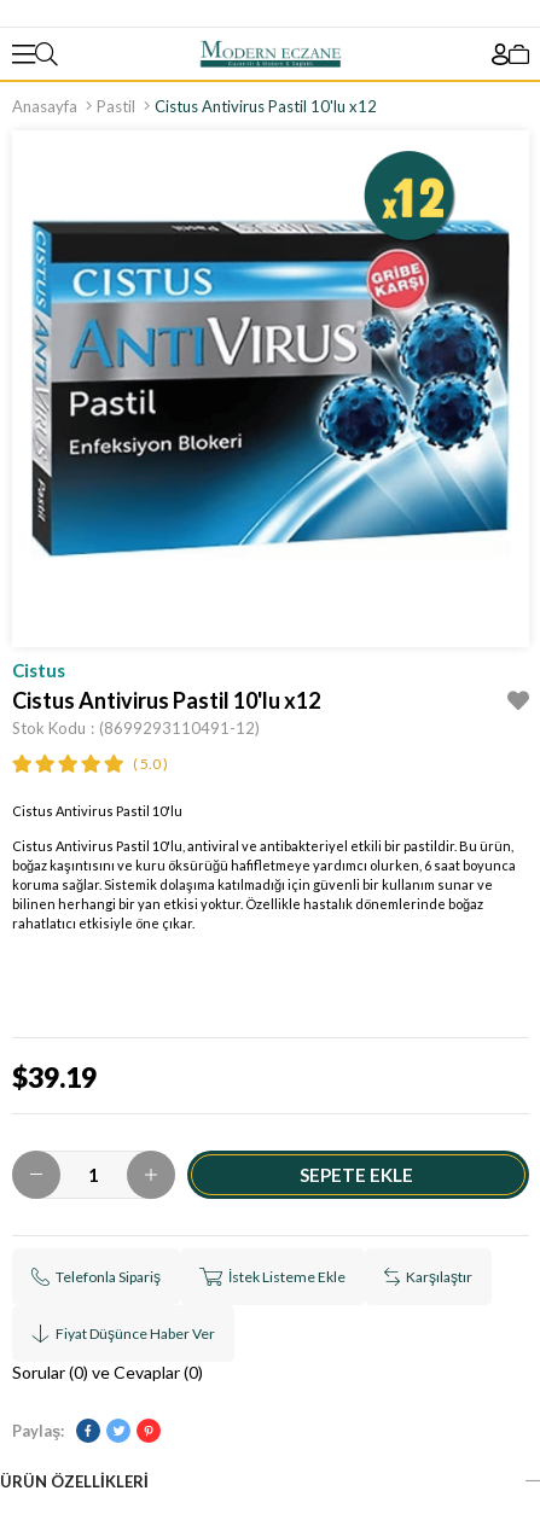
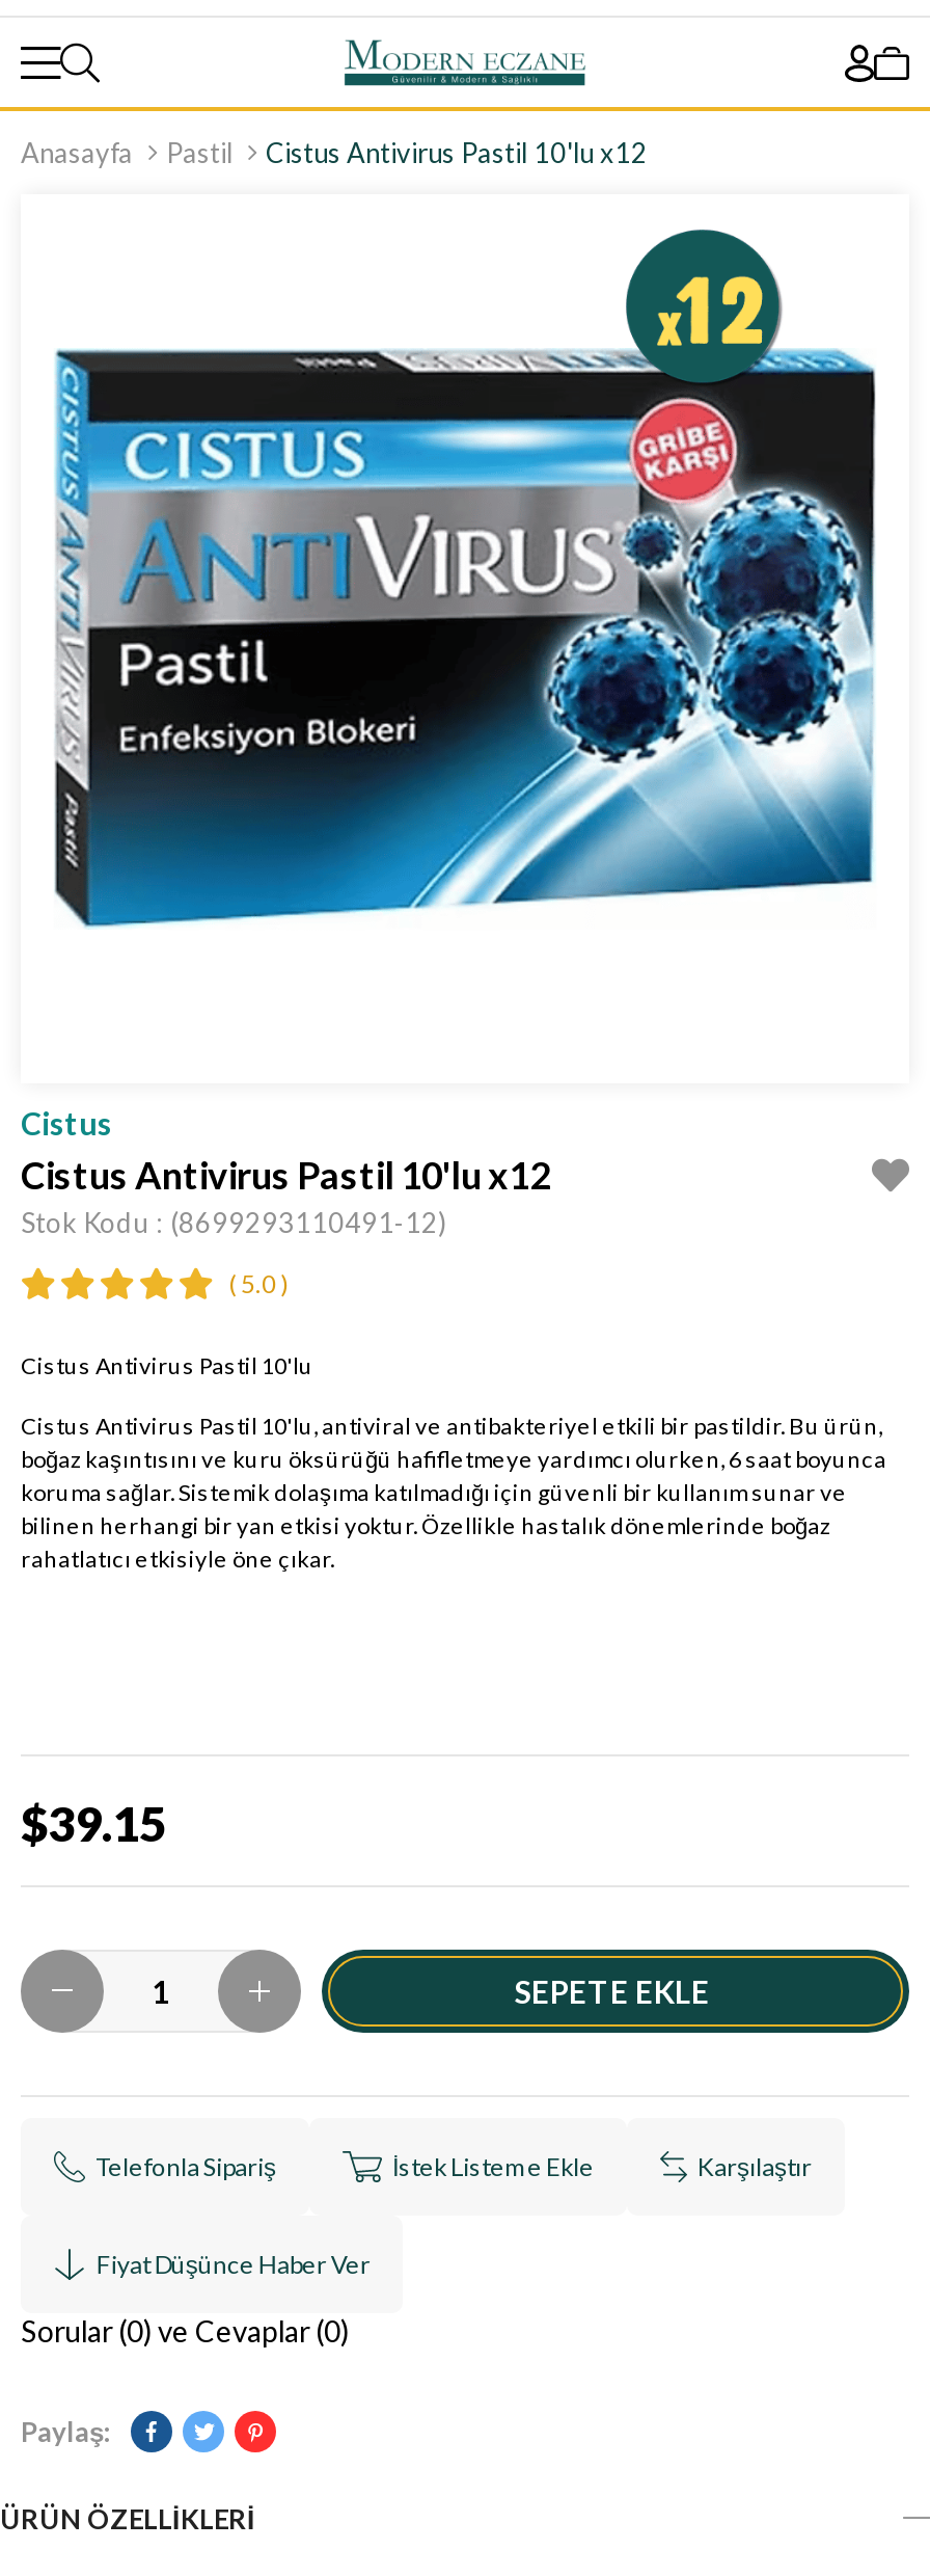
- $39.19
+ $39.15
